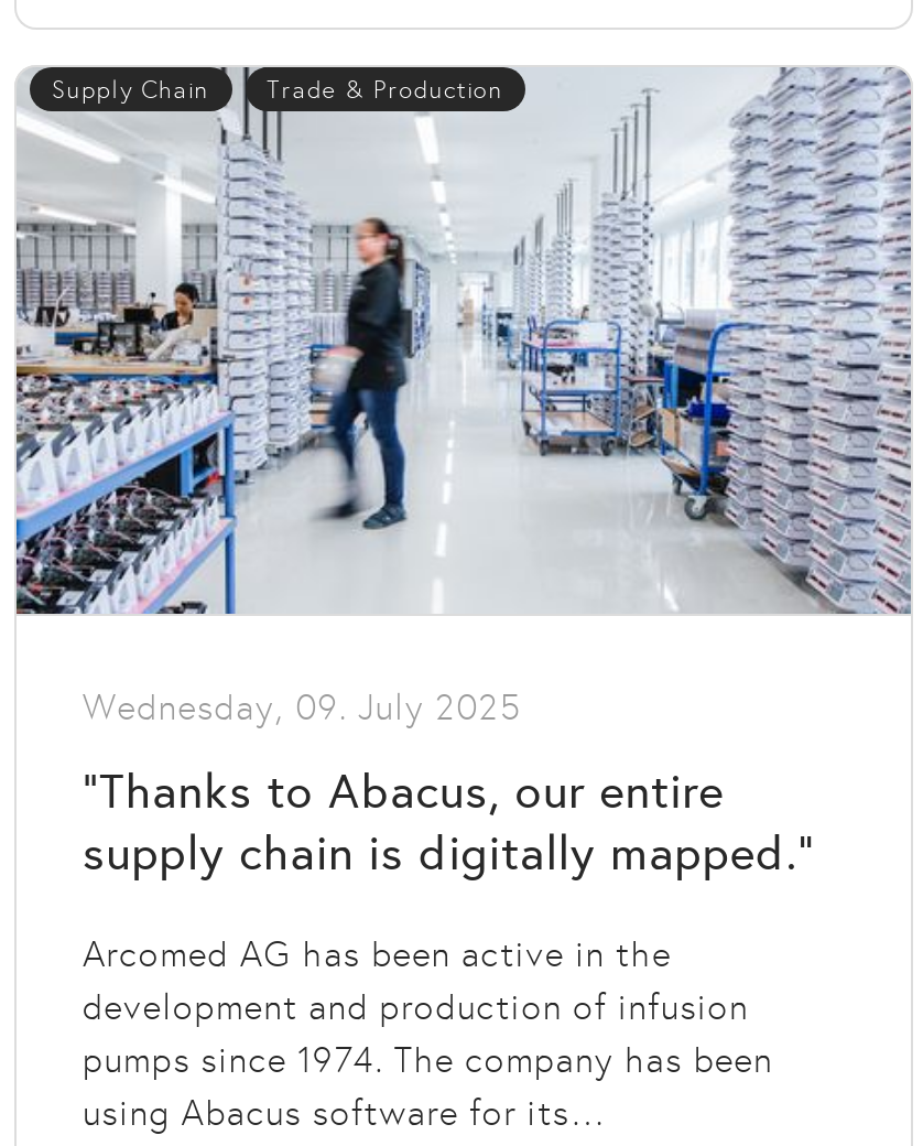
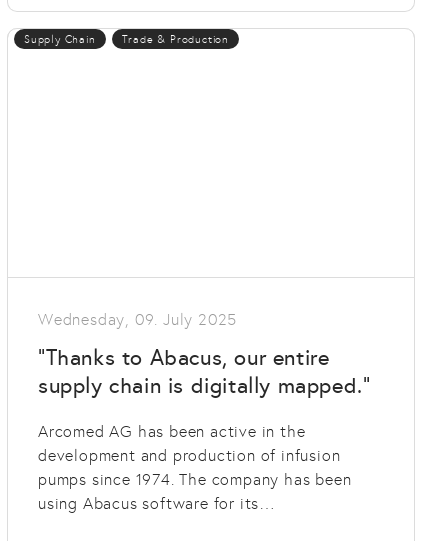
- [image]
